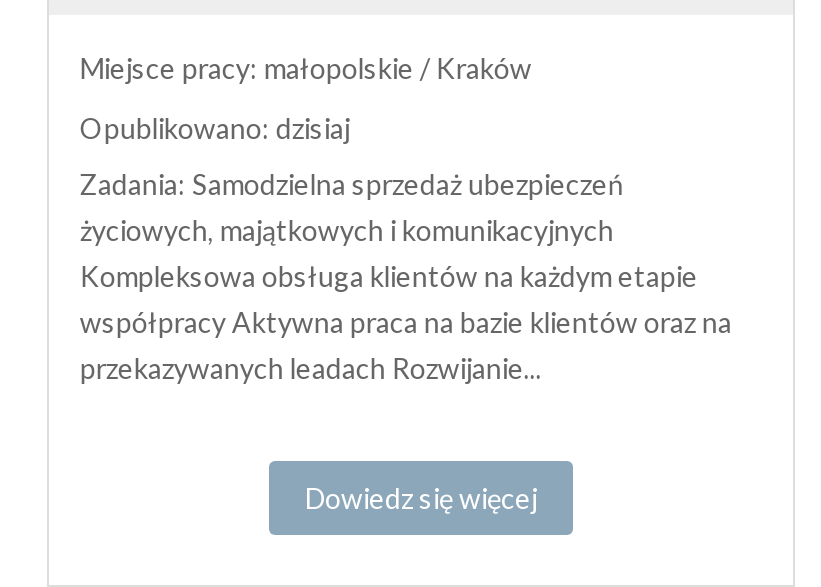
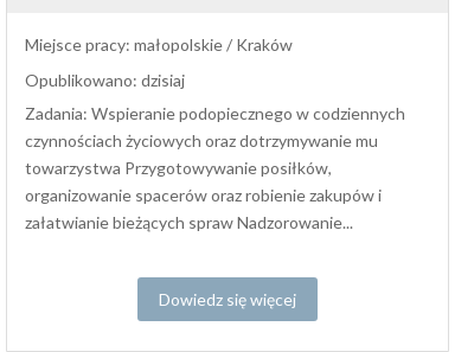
- Zadania: Samodzielna sprzedaż ubezpieczeń
- życiowych, majątkowych i komunikacyjnych
- Kompleksowa obsługa klientów na każdym etapie
- współpracy Aktywna praca na bazie klientów oraz na
- przekazywanych leadach Rozwijanie...
+ Zadania: Wspieranie podopiecznego w codziennych
+ czynnościach życiowych oraz dotrzymywanie mu
+ towarzystwa Przygotowywanie posiłków,
+ organizowanie spacerów oraz robienie zakupów i
+ załatwianie bieżących spraw Nadzorowanie...
